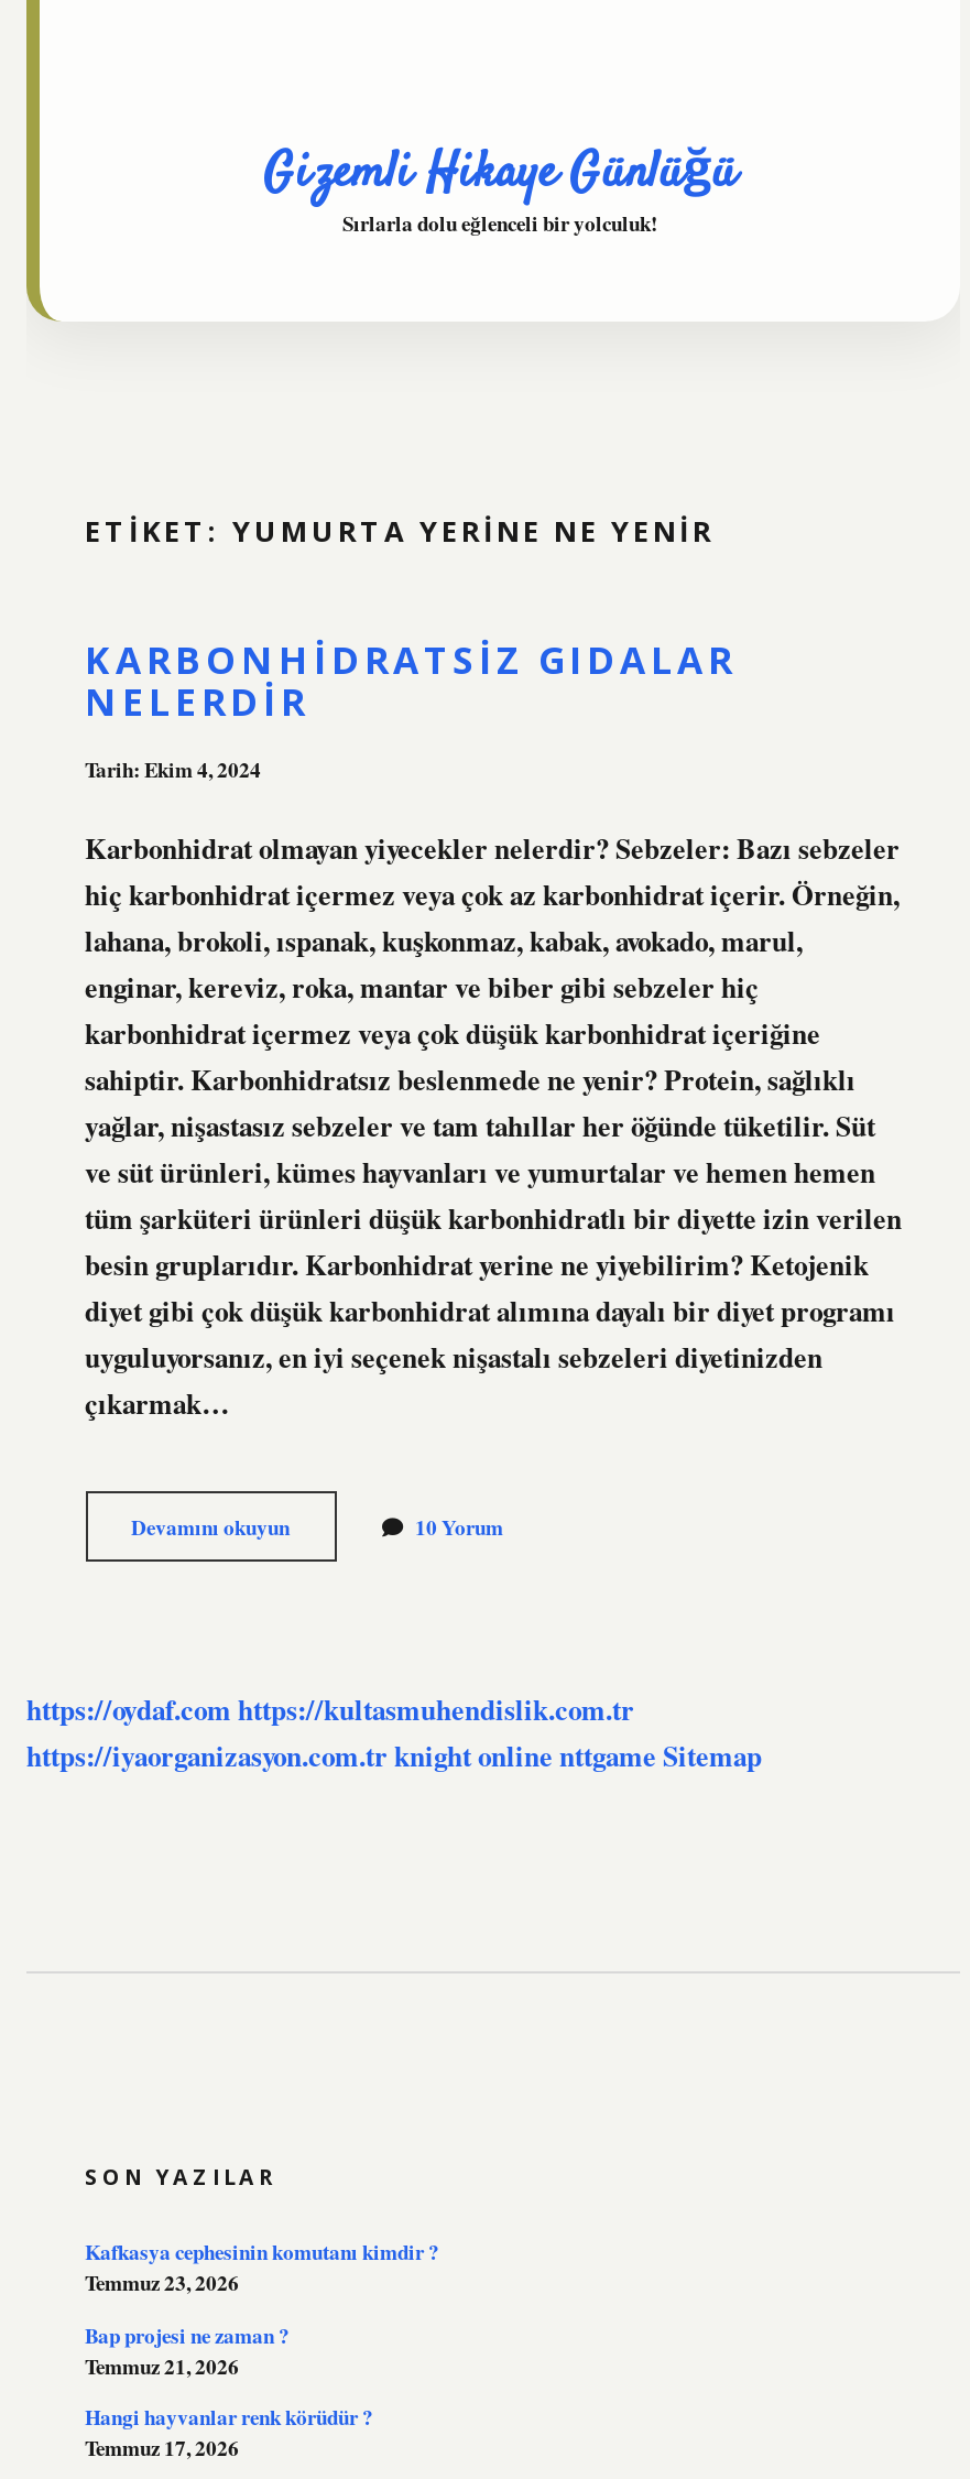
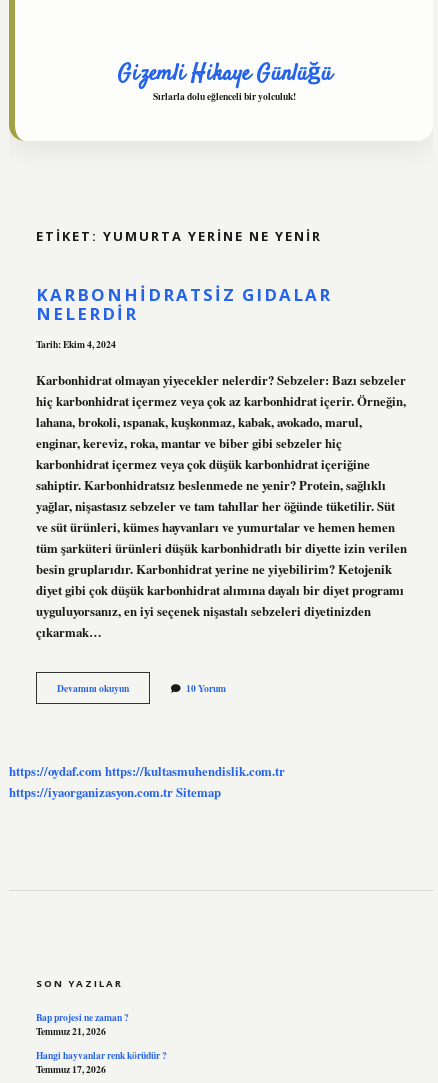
- https://iyaorganizasyon.com.tr knight online nttgame Sitemap
+ https://iyaorganizasyon.com.tr Sitemap

- Kafkasya cephesinin komutanı kimdir ?
- Temmuz 23, 2026
